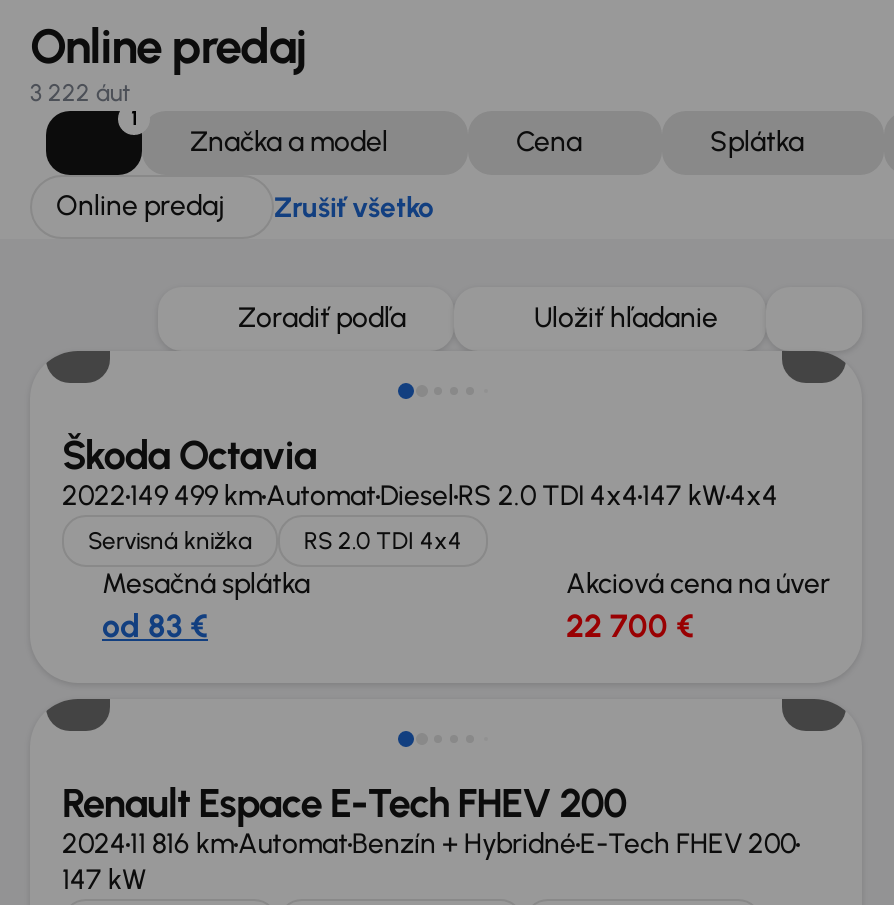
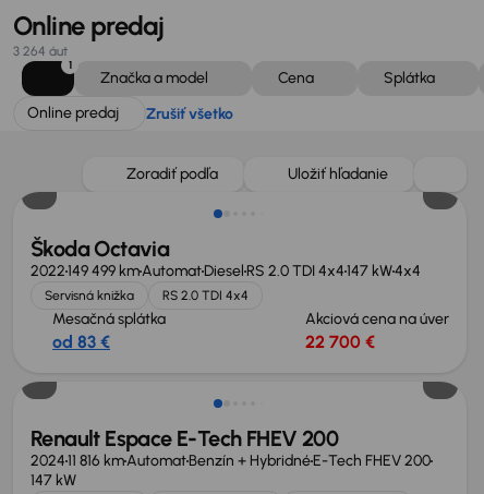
- 3 222 áut
+ 3 264 áut
